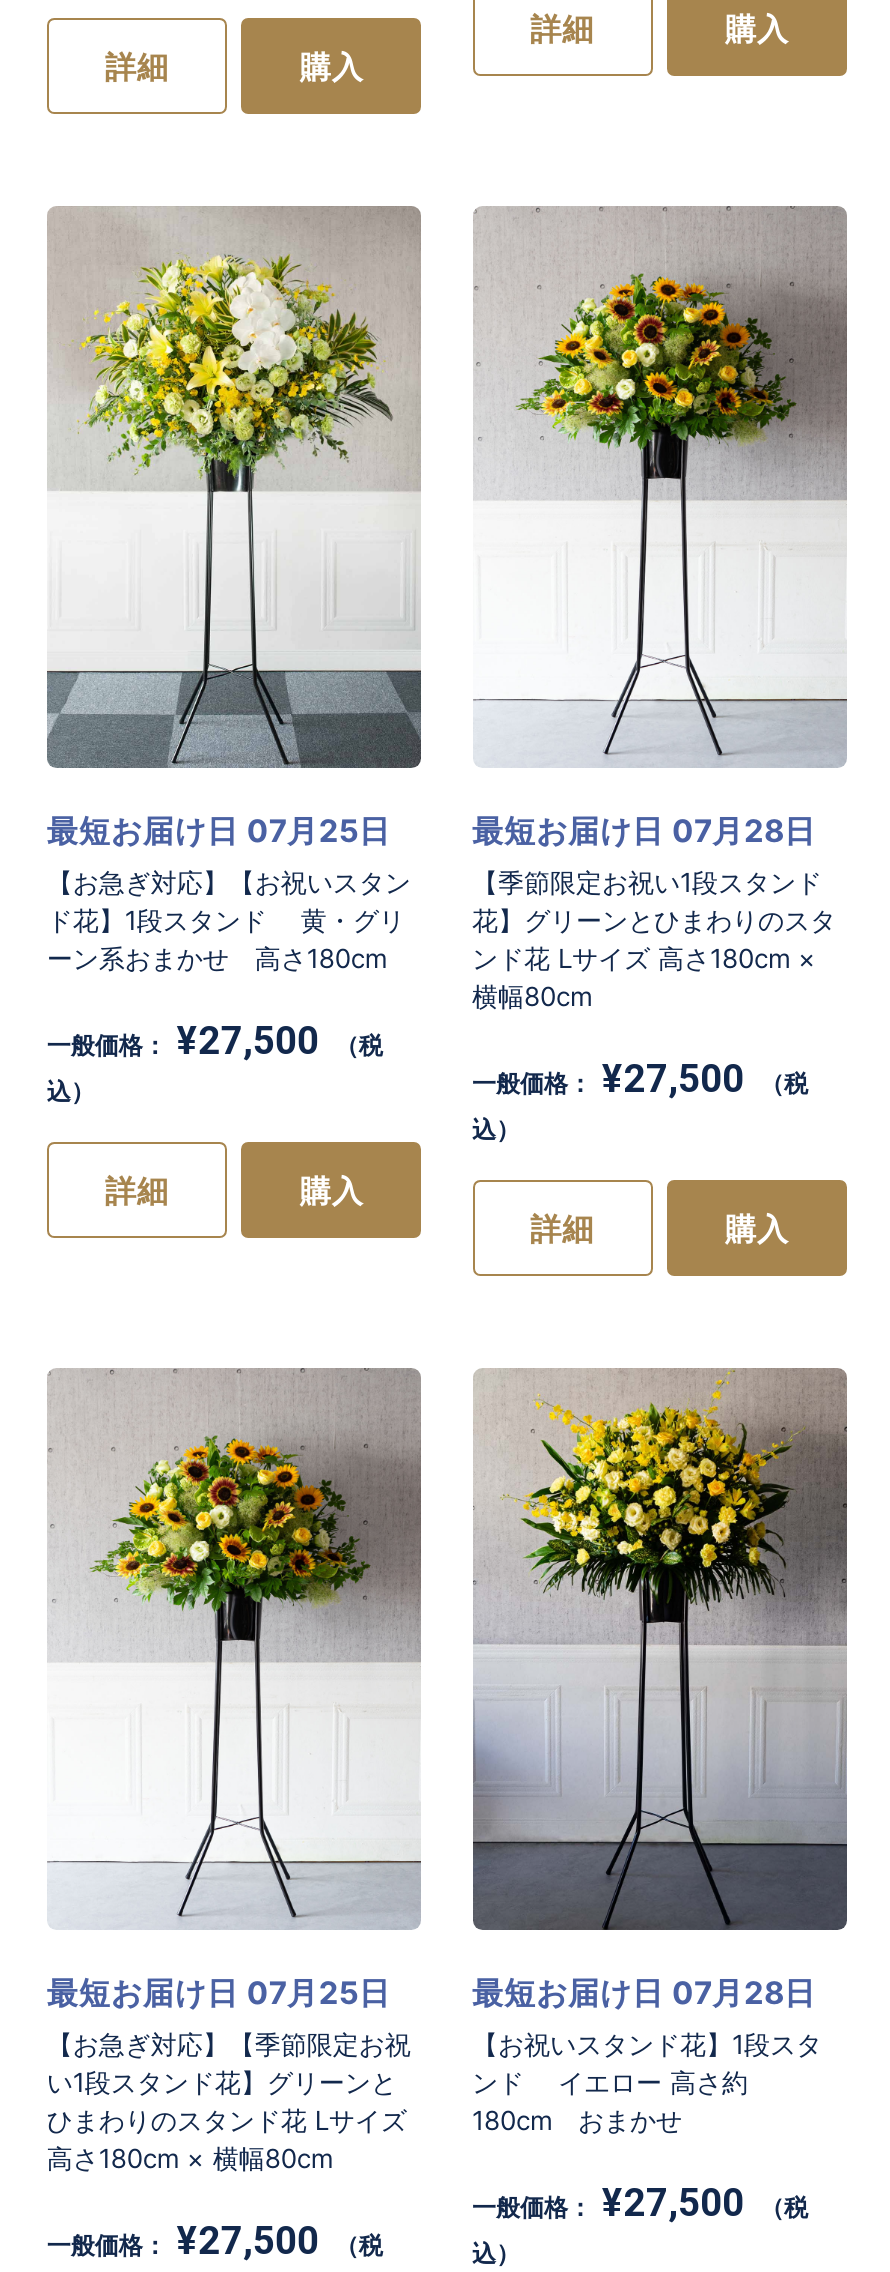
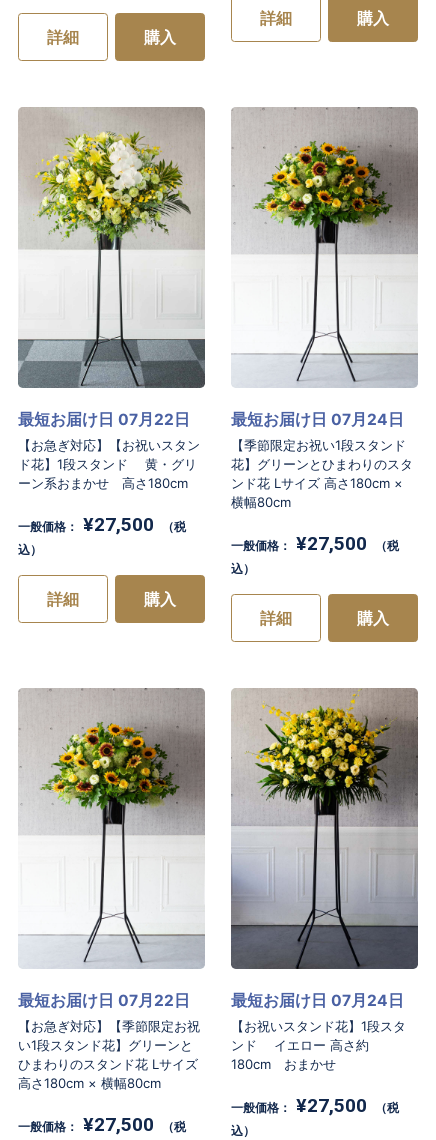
- 最短お届け日 07月25日
+ 最短お届け日 07月22日

- 最短お届け日 07月28日
+ 最短お届け日 07月24日

- 最短お届け日 07月25日
+ 最短お届け日 07月22日

- 最短お届け日 07月28日
+ 最短お届け日 07月24日
